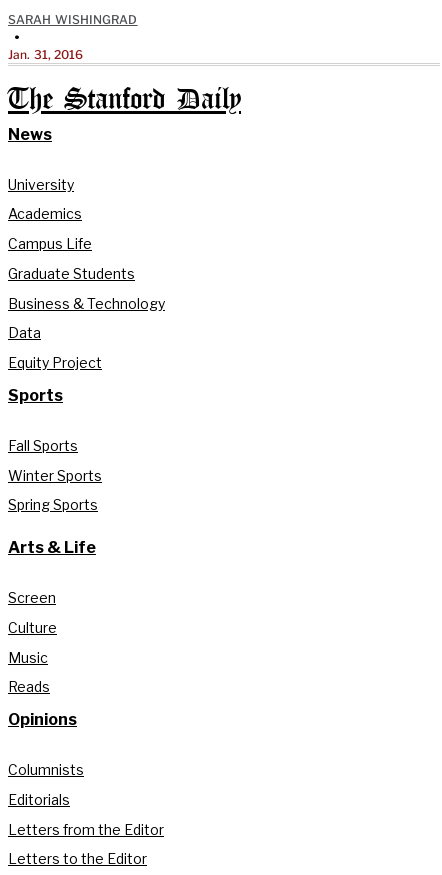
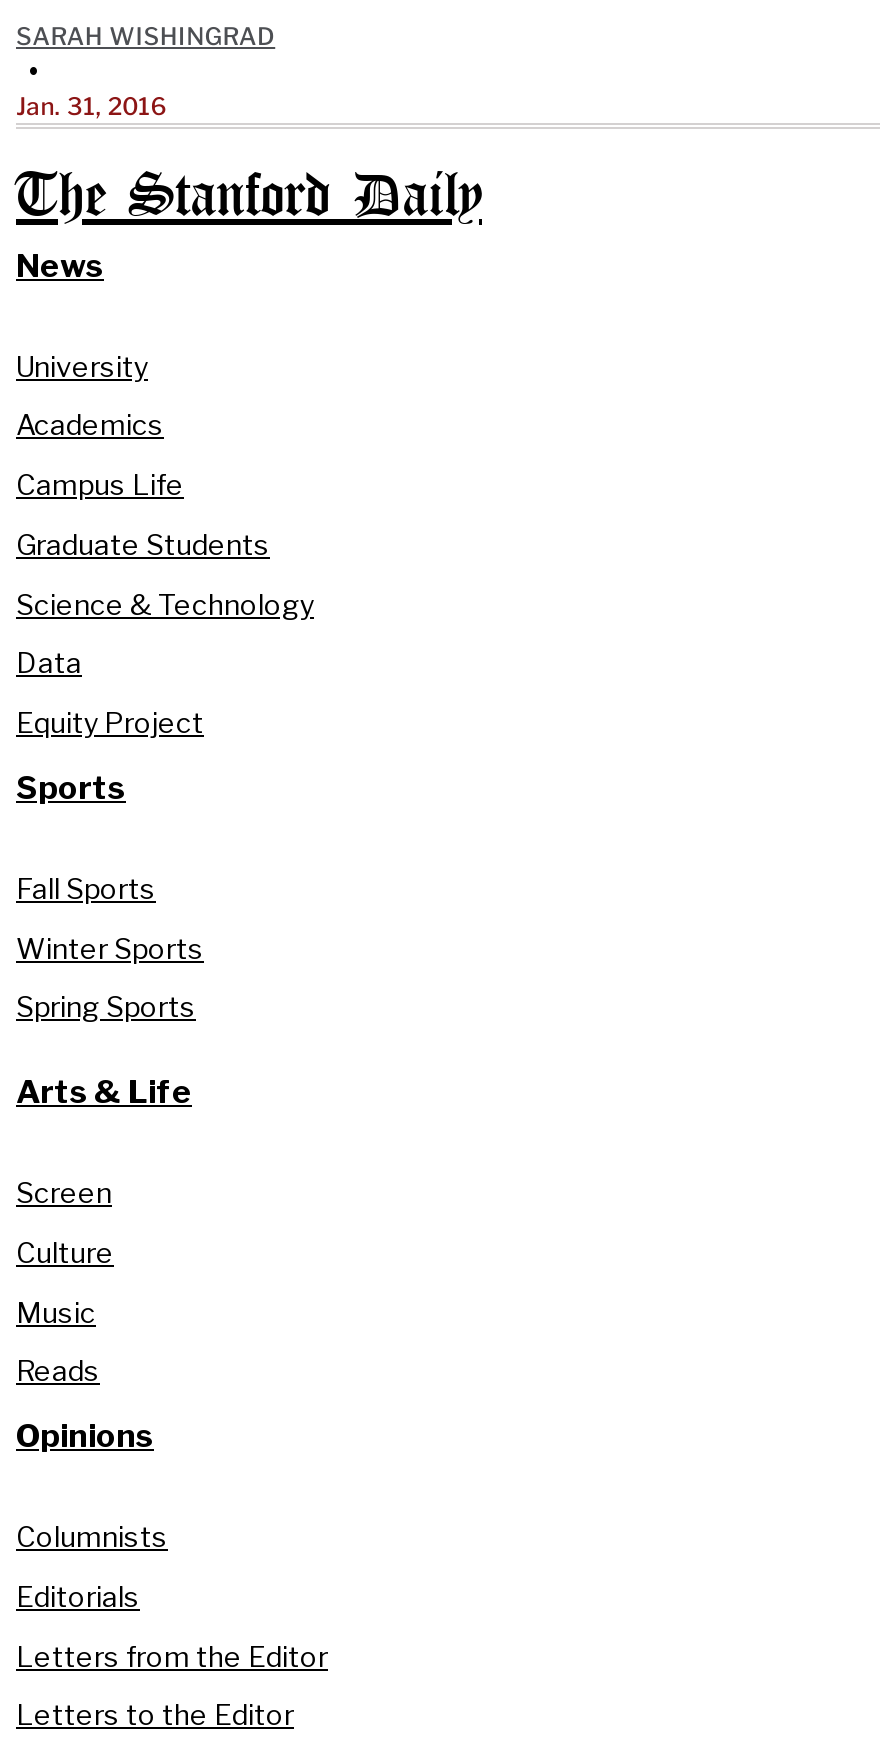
- Business & Technology
+ Science & Technology
